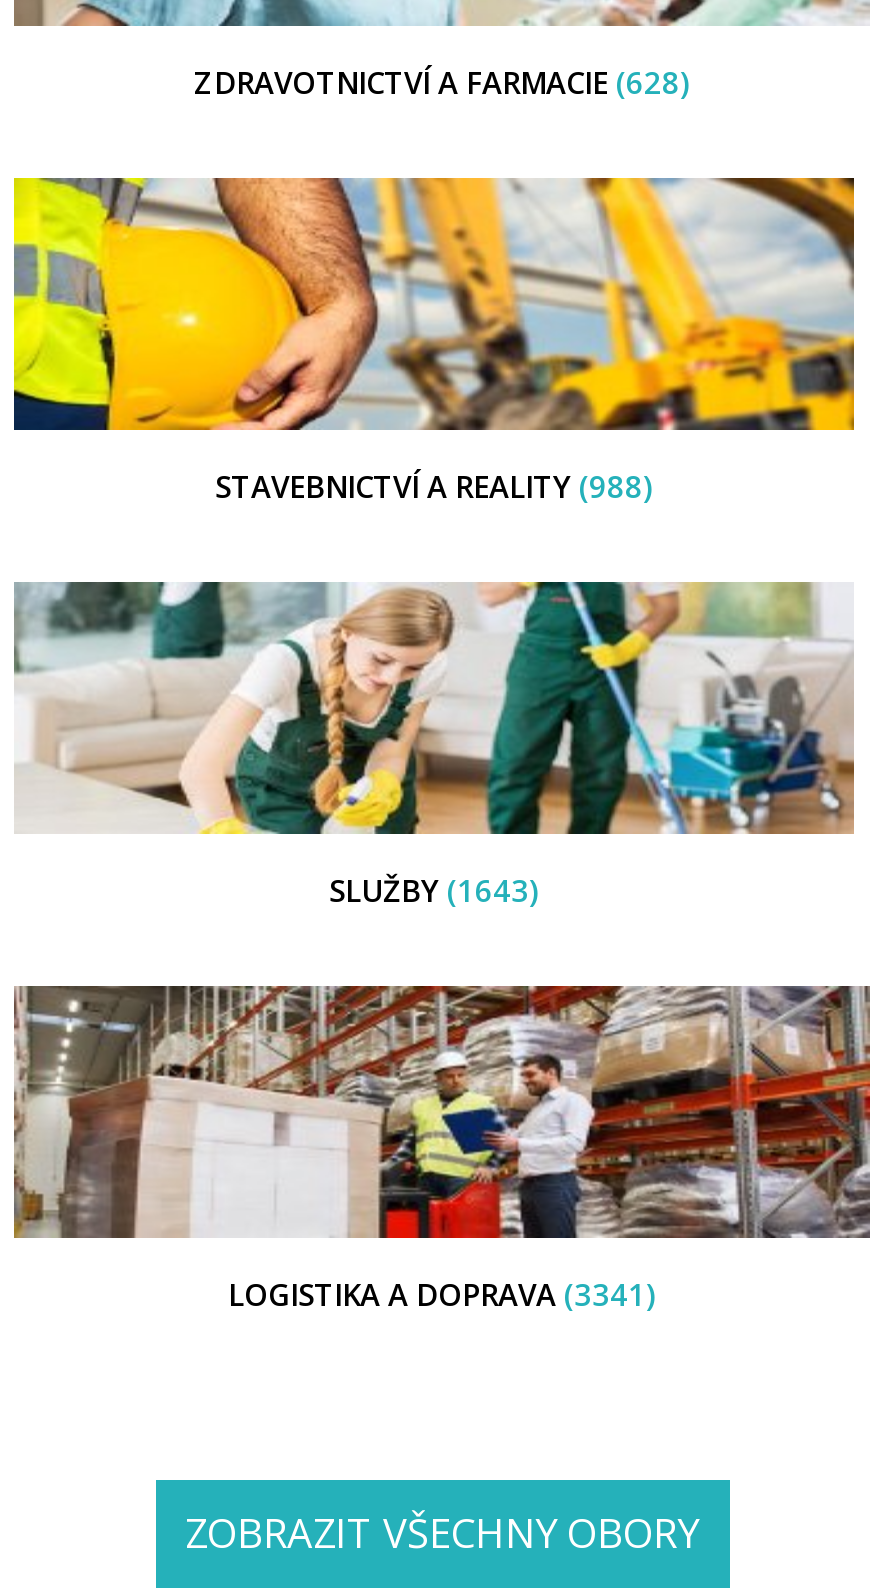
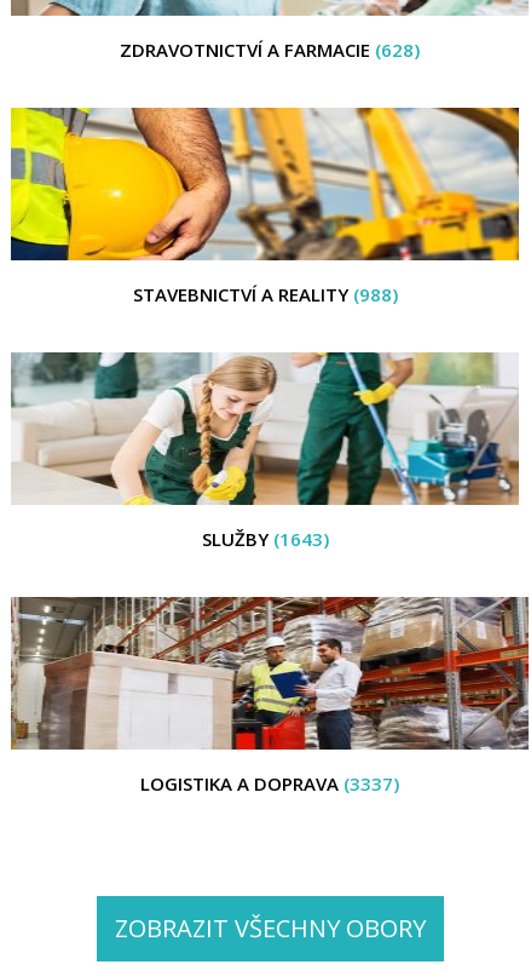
- LOGISTIKA A DOPRAVA (3341)
+ LOGISTIKA A DOPRAVA (3337)
